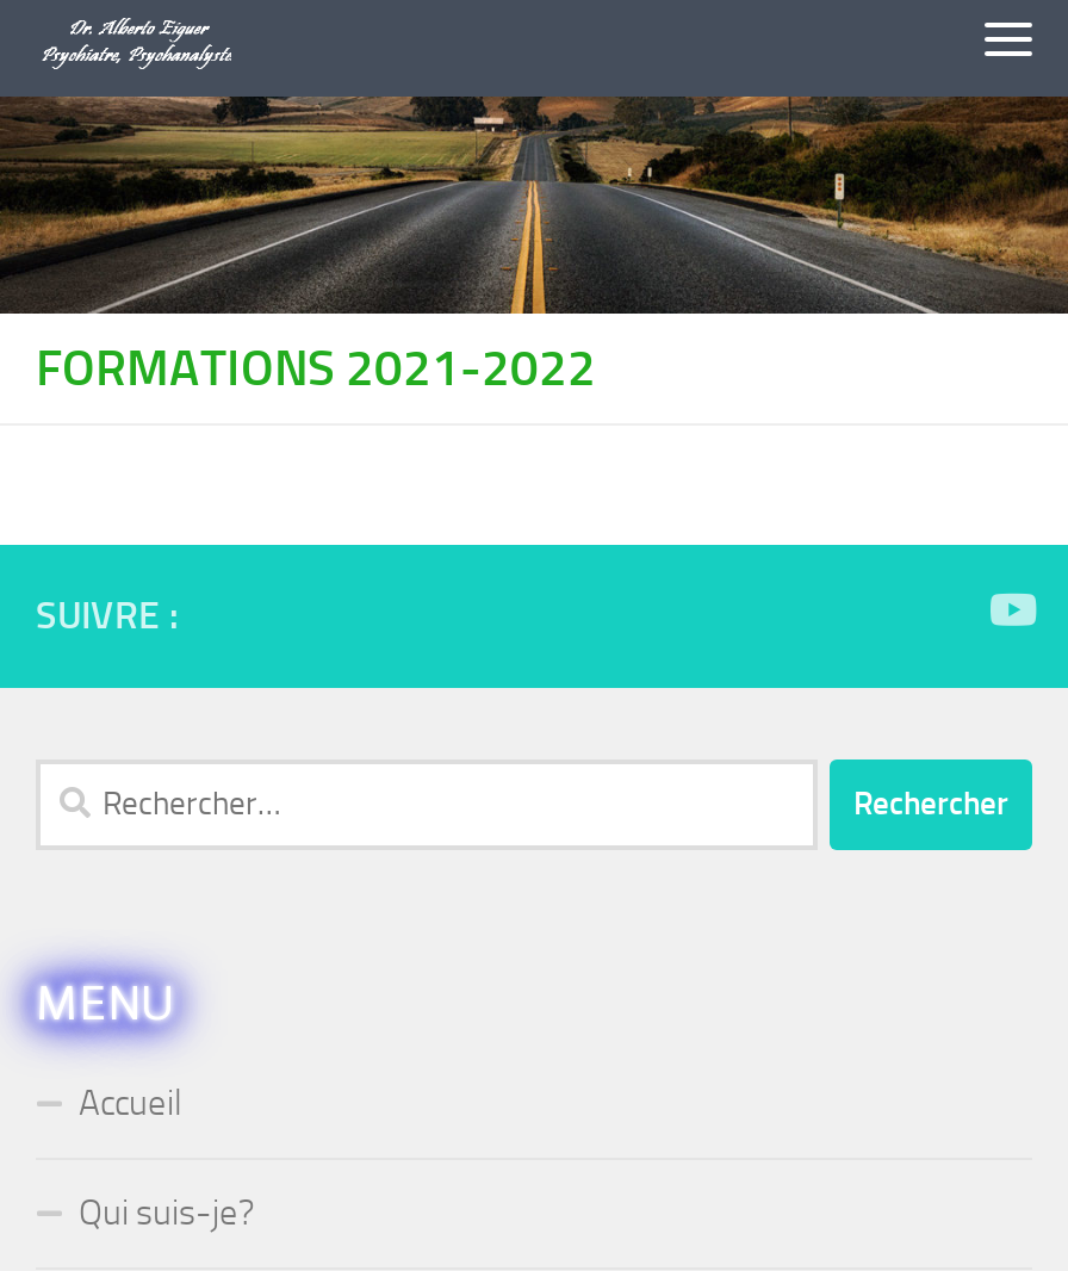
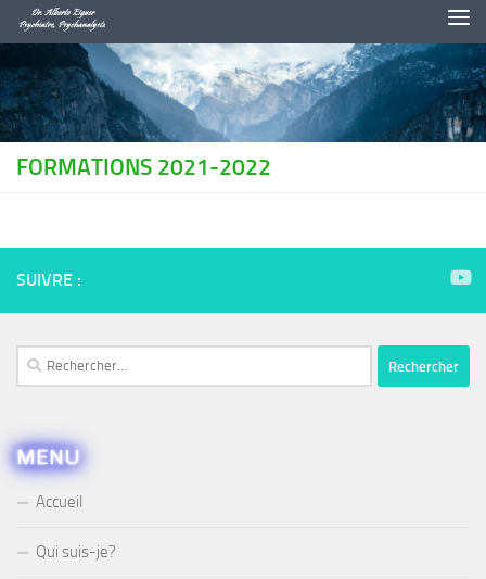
- [image]
+ [image]
